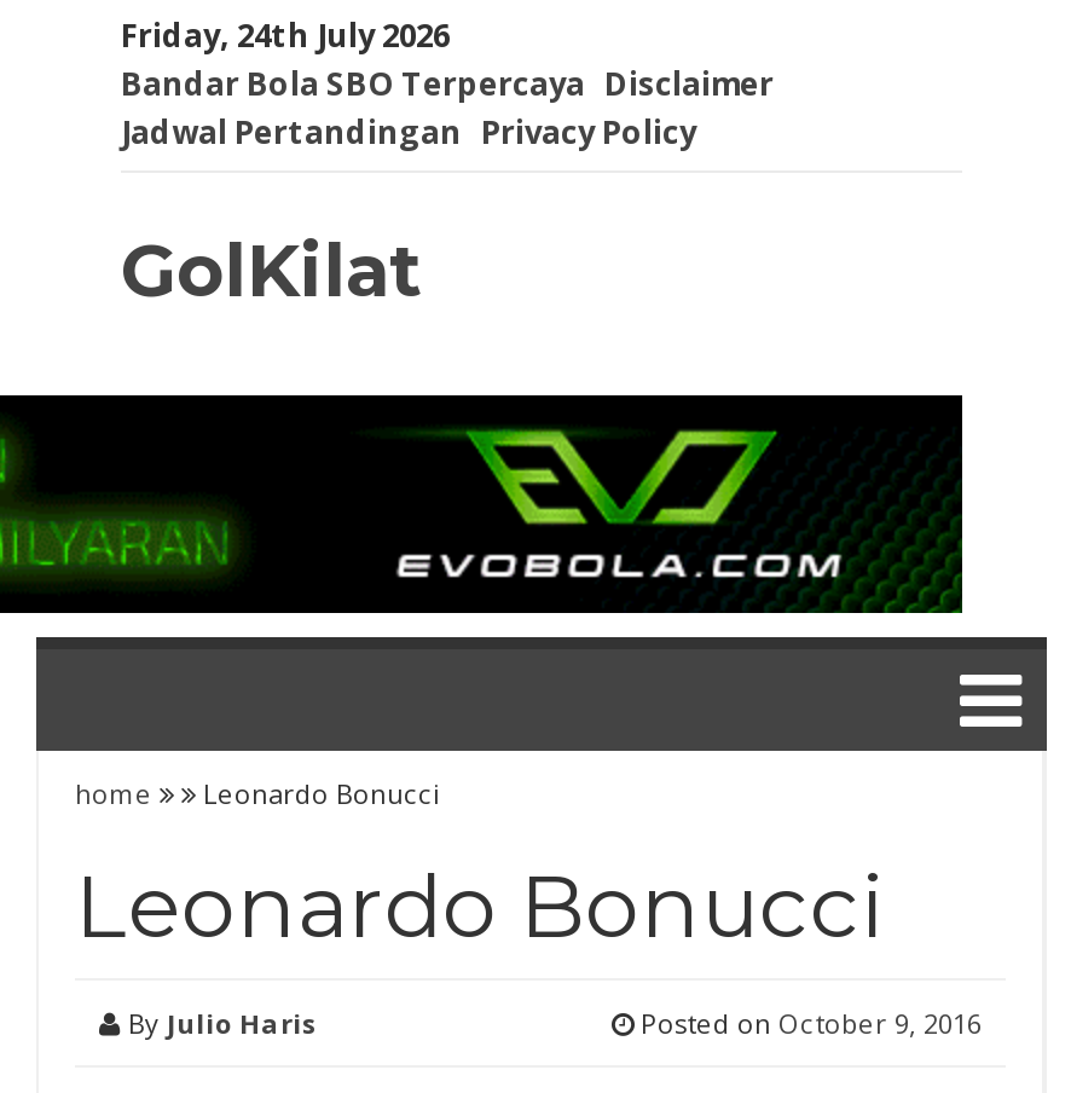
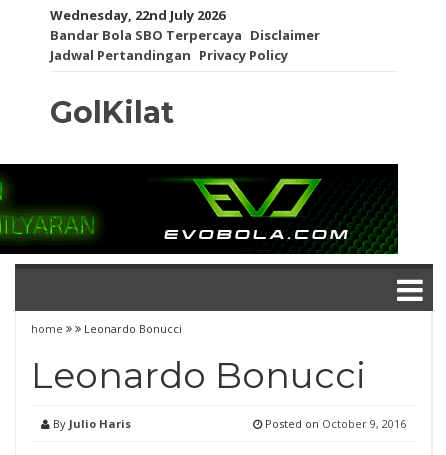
- Friday, 24th July 2026
+ Wednesday, 22nd July 2026
